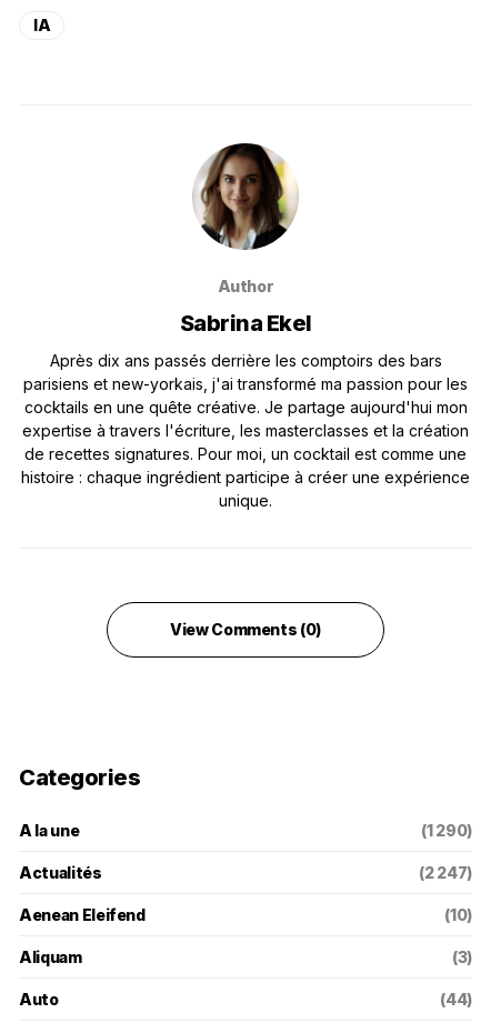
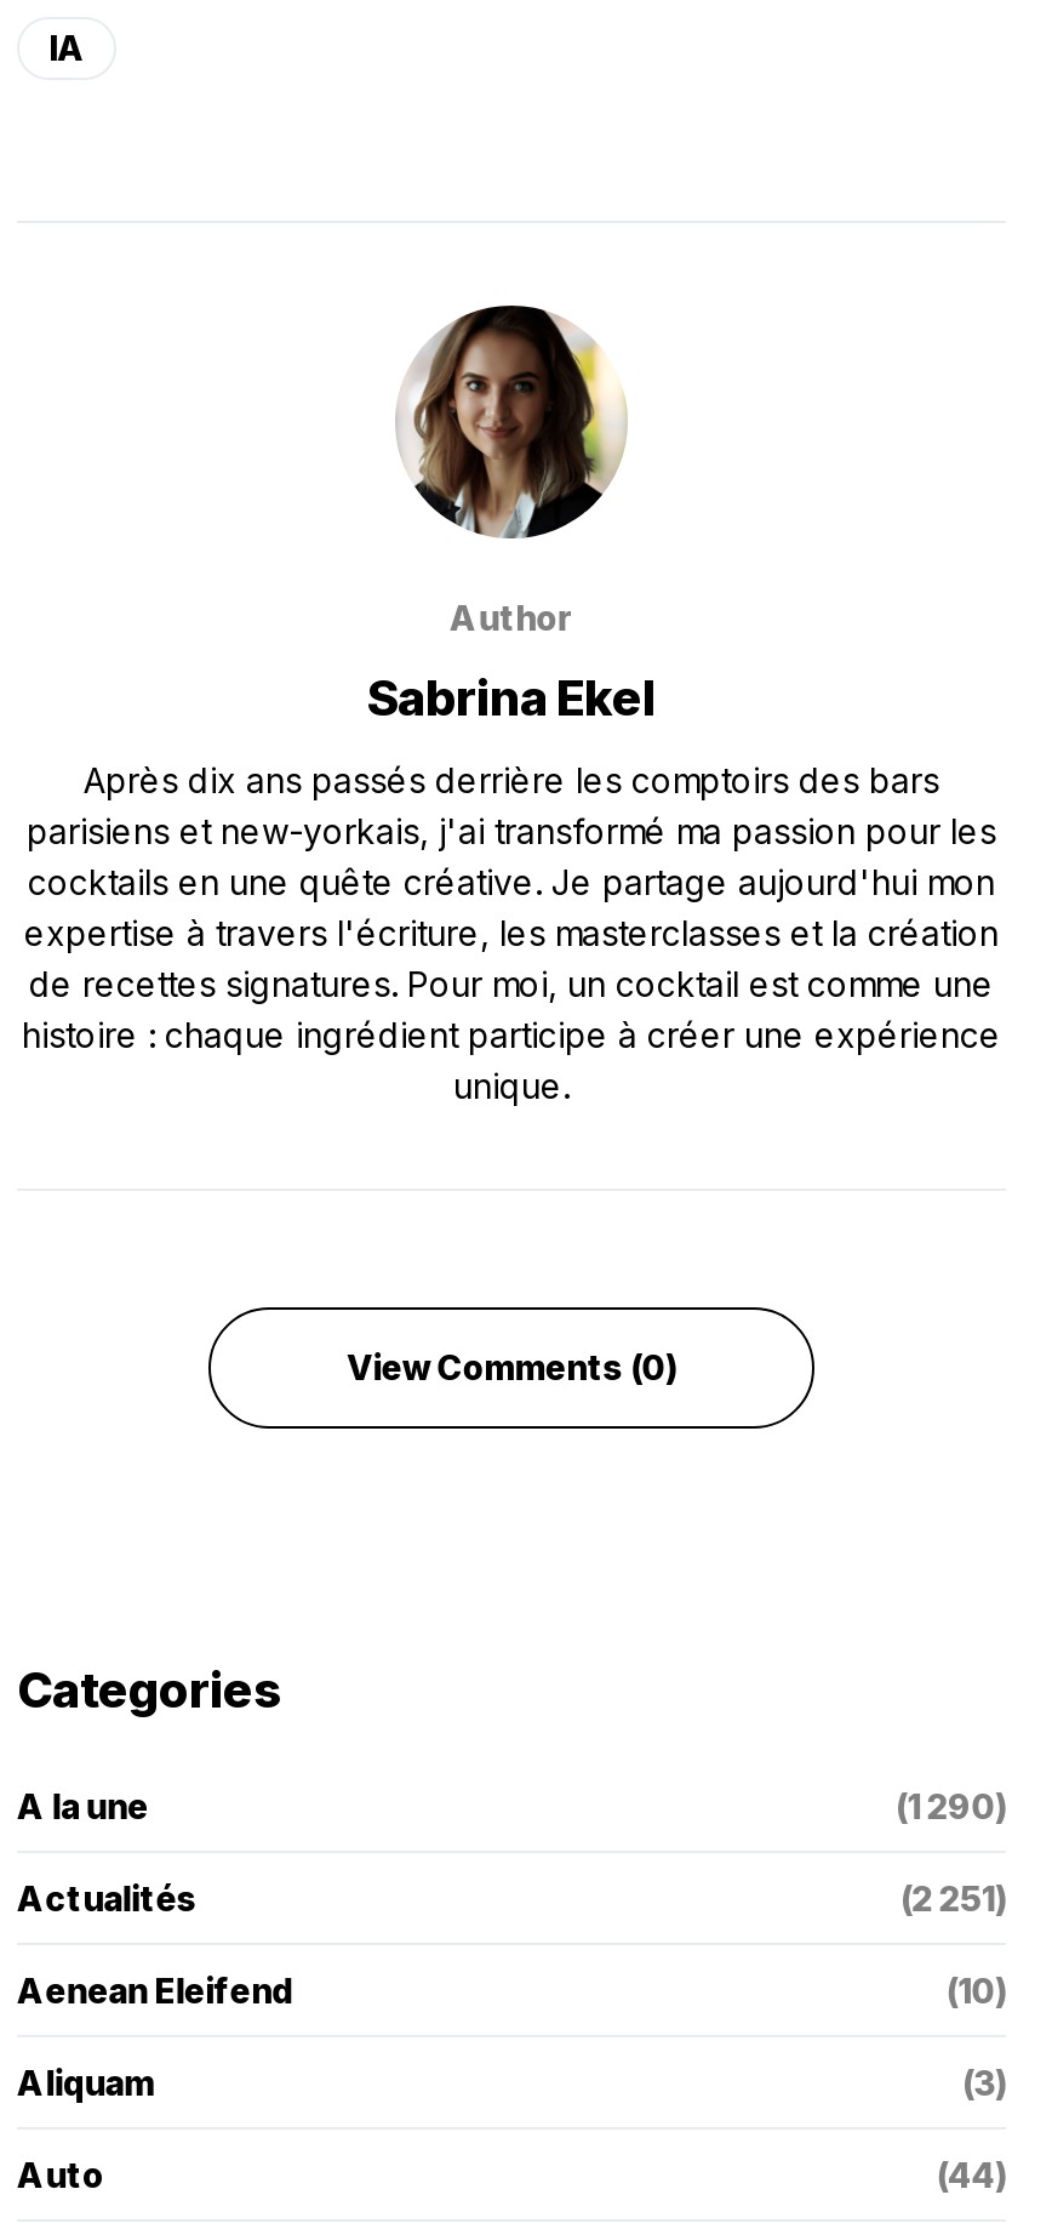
- (2 247)
+ (2 251)
